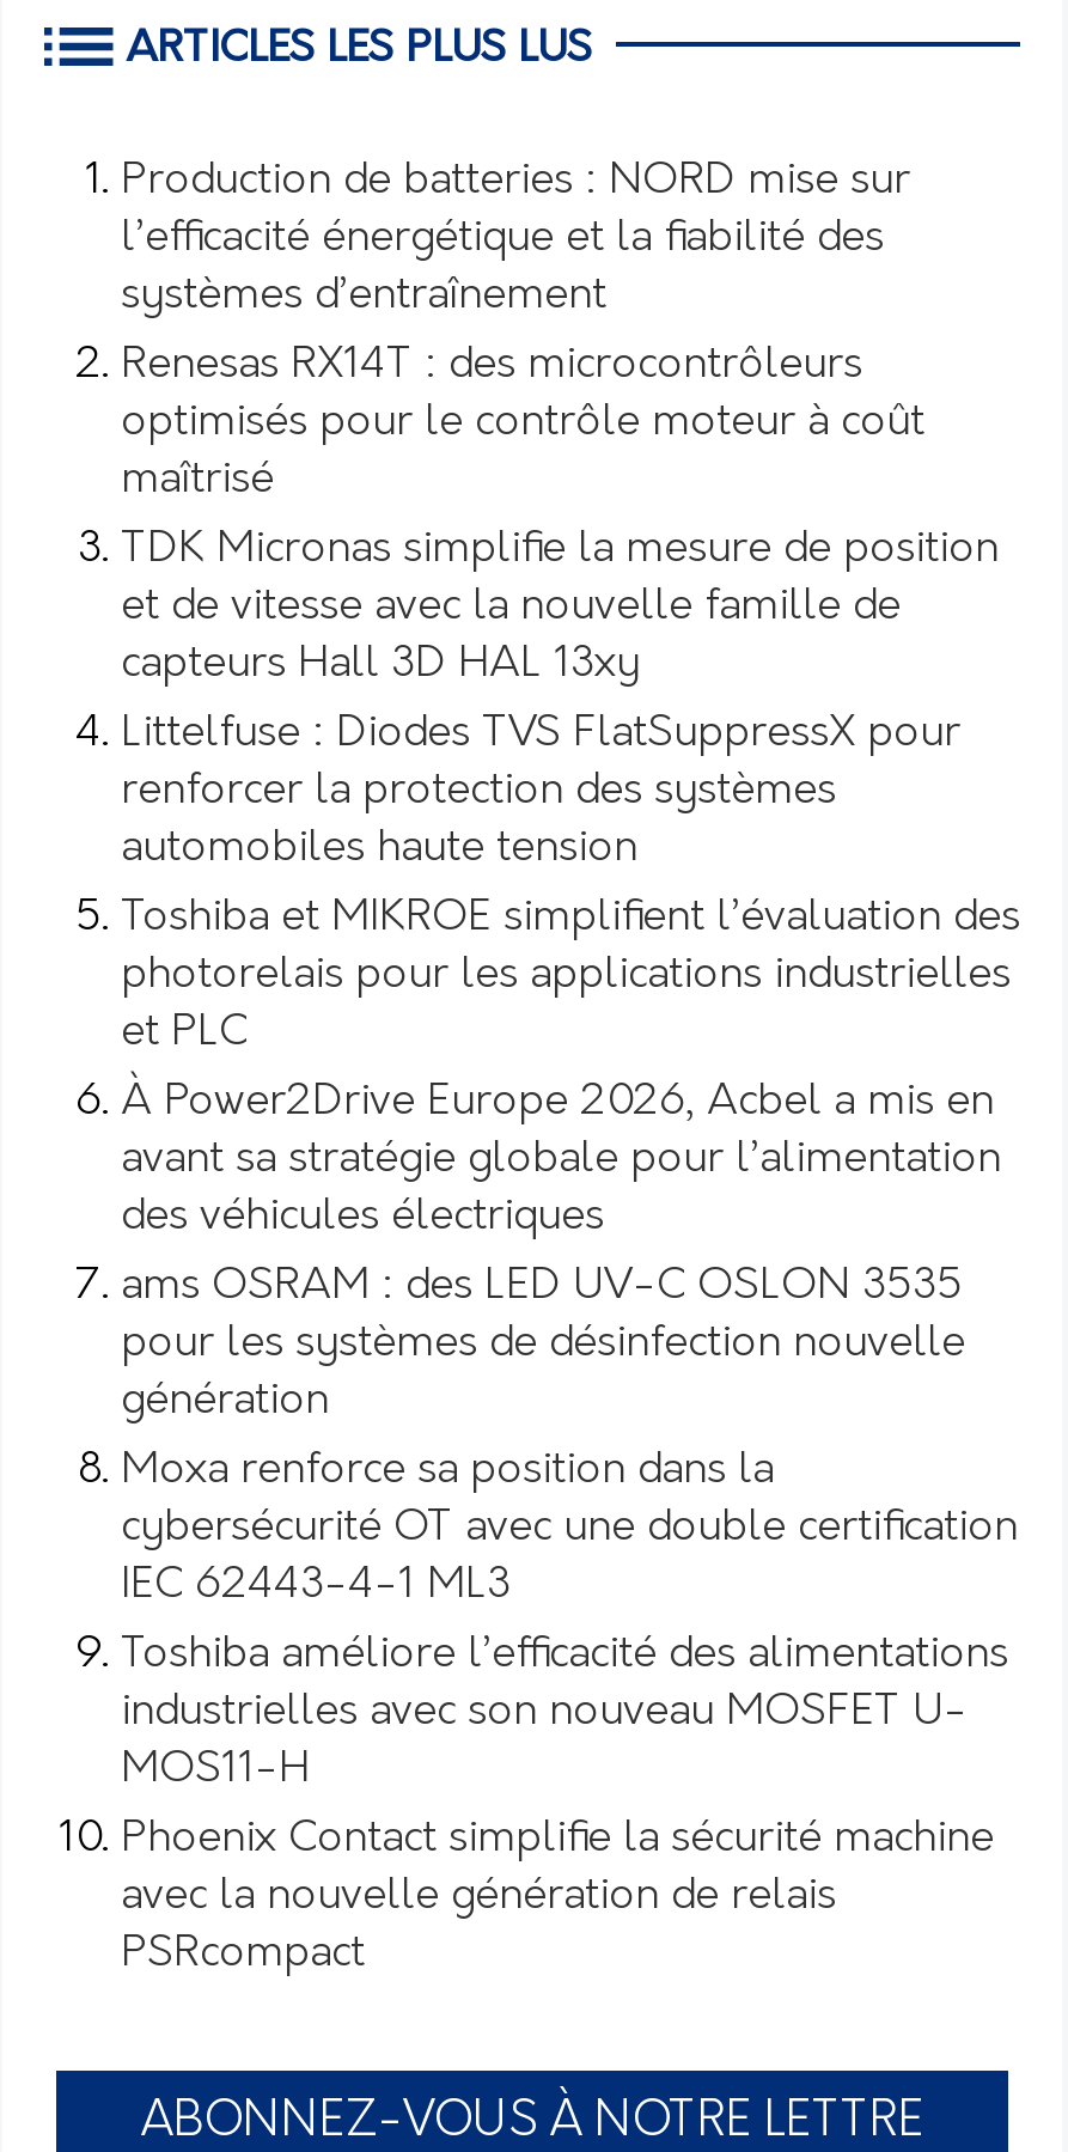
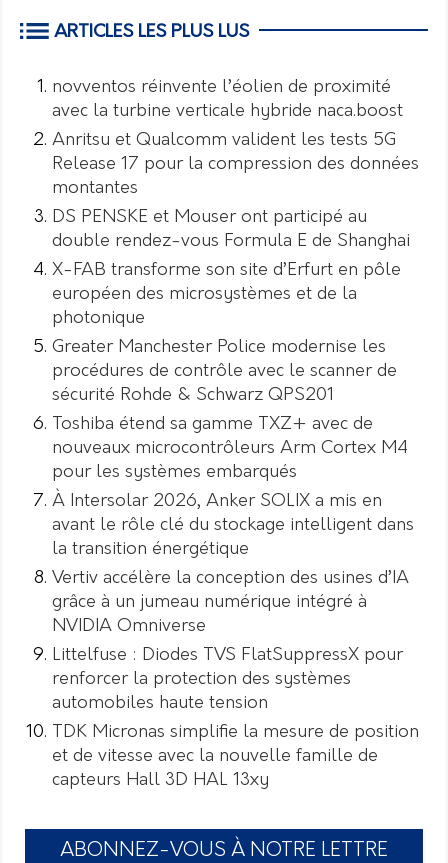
- Production de batteries : NORD mise sur
- l’efficacité énergétique et la fiabilité des
- systèmes d’entraînement
- Renesas RX14T : des microcontrôleurs
- optimisés pour le contrôle moteur à coût
- maîtrisé
+ novventos réinvente l’éolien de proximité
+ avec la turbine verticale hybride naca.boost
+ Anritsu et Qualcomm valident les tests 5G
+ Release 17 pour la compression des données
+ montantes
+ DS PENSKE et Mouser ont participé au
+ double rendez-vous Formula E de Shanghai
+ X-FAB transforme son site d’Erfurt en pôle
+ européen des microsystèmes et de la
+ photonique
+ Greater Manchester Police modernise les
+ procédures de contrôle avec le scanner de
+ sécurité Rohde & Schwarz QPS201
+ Toshiba étend sa gamme TXZ+ avec de
+ nouveaux microcontrôleurs Arm Cortex M4
+ pour les systèmes embarqués
+ À Intersolar 2026, Anker SOLIX a mis en
+ avant le rôle clé du stockage intelligent dans
+ la transition énergétique
+ Vertiv accélère la conception des usines d’IA
+ grâce à un jumeau numérique intégré à
+ NVIDIA Omniverse

moved down: TDK Micronas simplifie la mesure de position | et de vitesse avec la nouvelle famille de | capteurs Hall 3D HAL 13xy

moved down: Littelfuse : Diodes TVS FlatSuppressX pour | renforcer la protection des systèmes | automobiles haute tension

- Toshiba et MIKROE simplifient l’évaluation des
- photorelais pour les applications industrielles
- et PLC
- À Power2Drive Europe 2026, Acbel a mis en
- avant sa stratégie globale pour l’alimentation
- des véhicules électriques
- ams OSRAM : des LED UV-C OSLON 3535
- pour les systèmes de désinfection nouvelle
- génération
- Moxa renforce sa position dans la
- cybersécurité OT avec une double certification
- IEC 62443-4-1 ML3
- Toshiba améliore l’efficacité des alimentations
- industrielles avec son nouveau MOSFET U-
- MOS11-H
- Phoenix Contact simplifie la sécurité machine
- avec la nouvelle génération de relais
- PSRcompact
